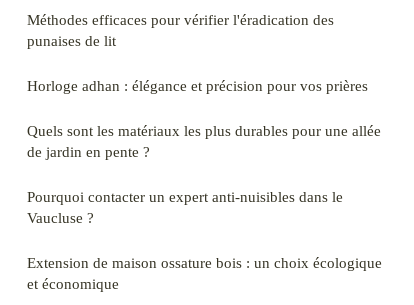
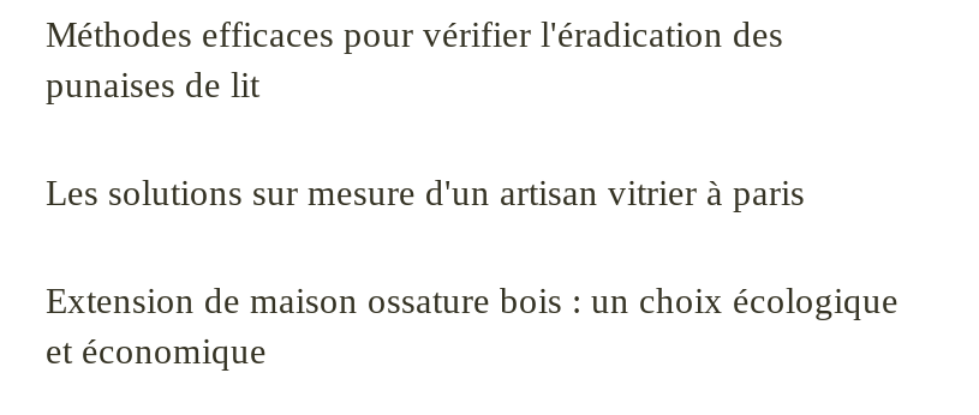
- Horloge adhan : élégance et précision pour vos prières
- Quels sont les matériaux les plus durables pour une allée
- de jardin en pente ?
- Pourquoi contacter un expert anti-nuisibles dans le
- Vaucluse ?
+ Les solutions sur mesure d'un artisan vitrier à paris
